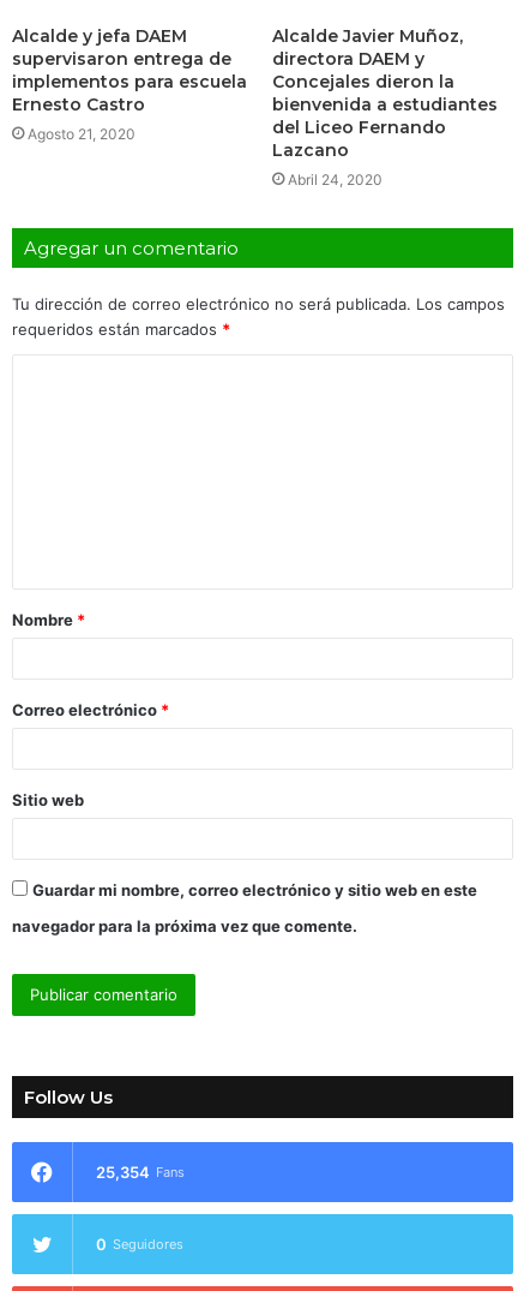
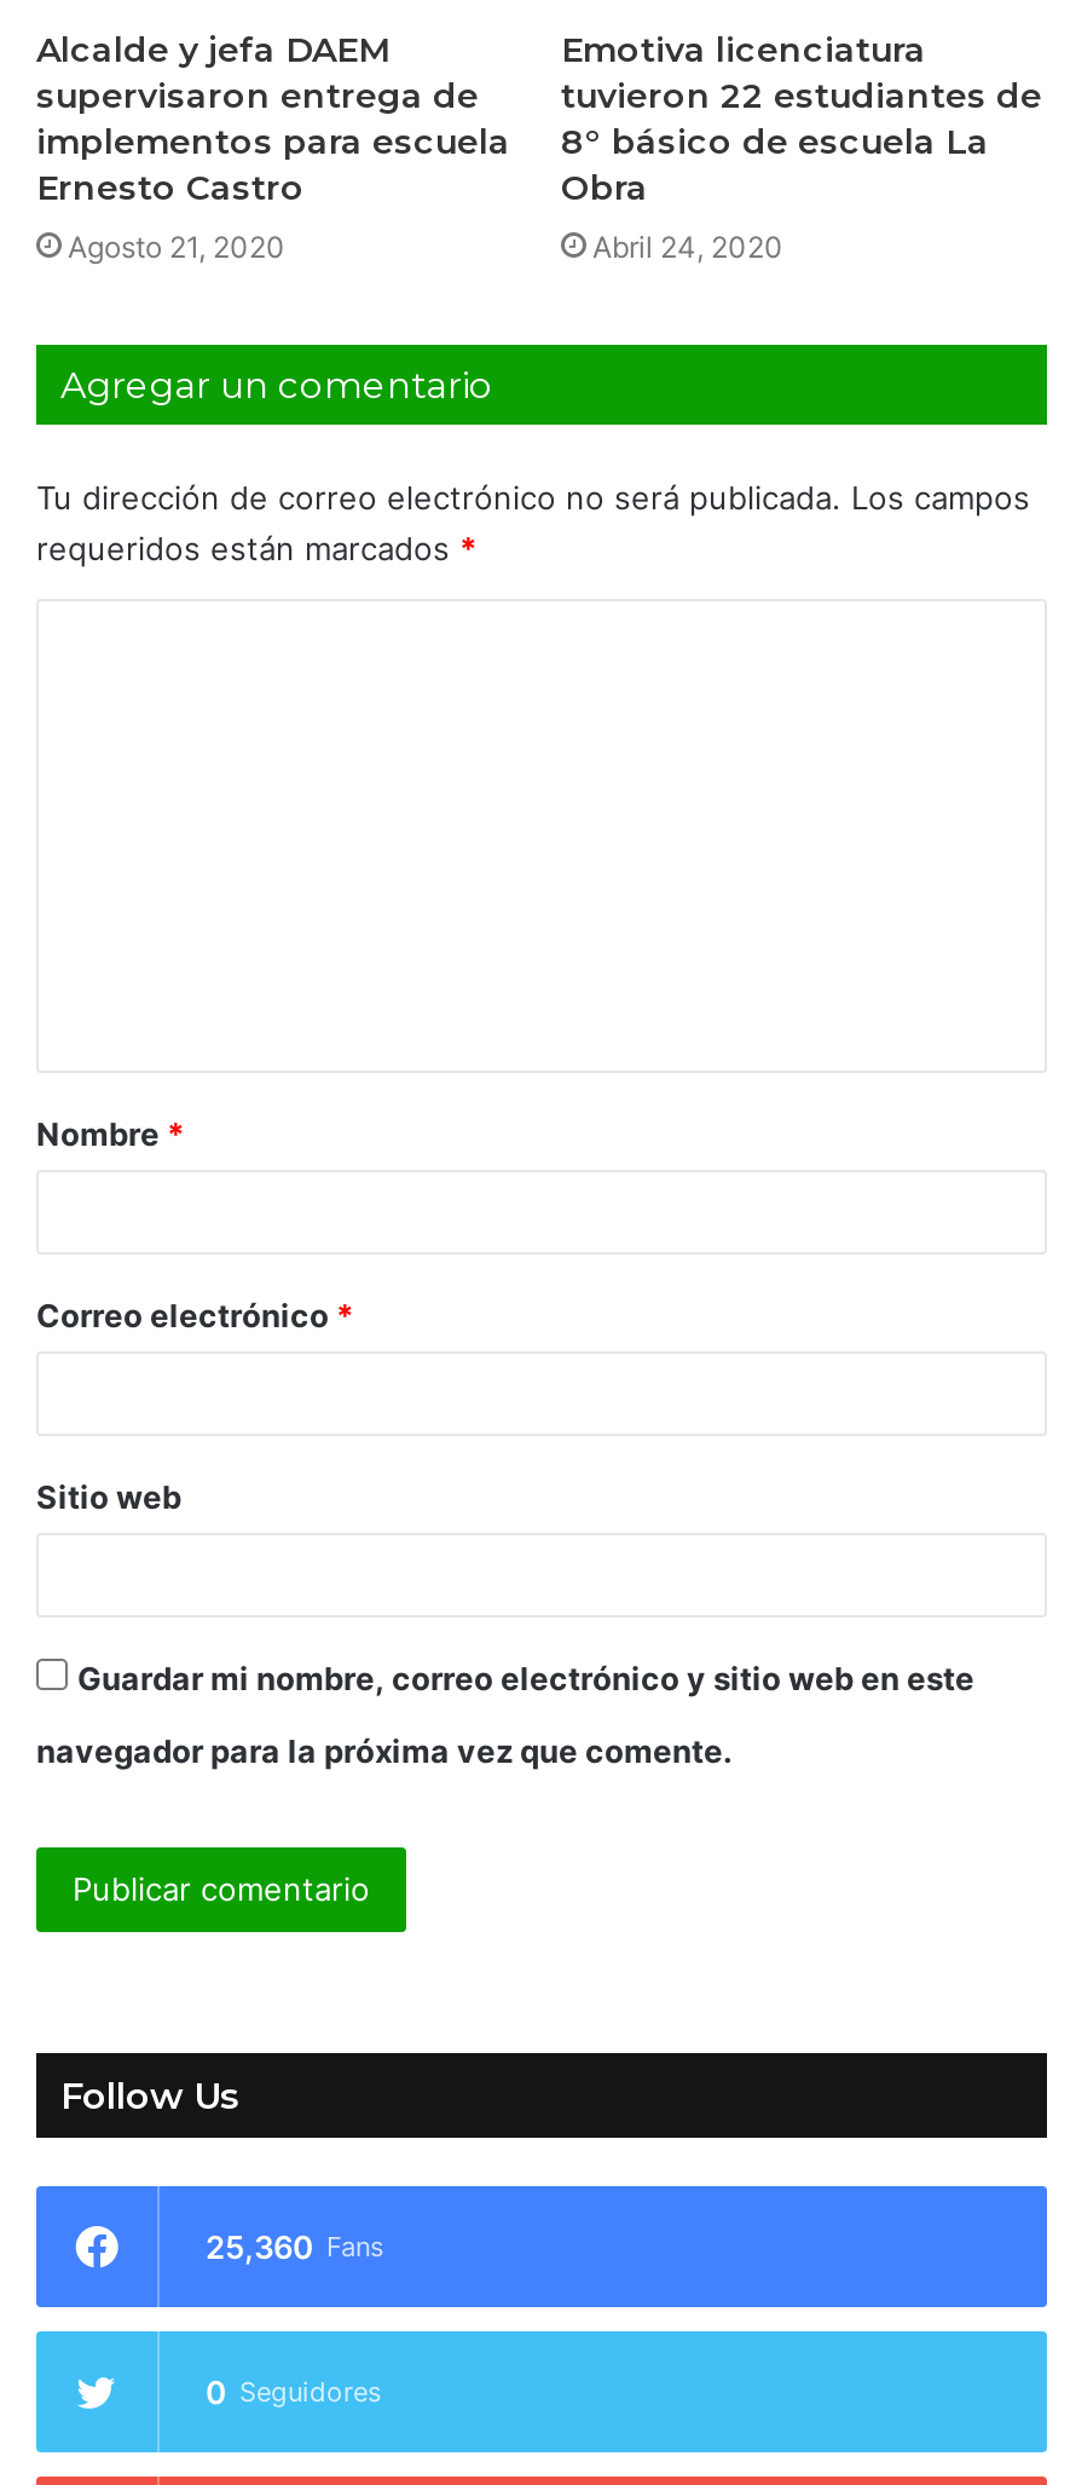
- Alcalde Javier Muñoz,
- directora DAEM y
- Concejales dieron la
- bienvenida a estudiantes
- del Liceo Fernando
- Lazcano
+ Emotiva licenciatura
+ tuvieron 22 estudiantes de
+ 8° básico de escuela La
+ Obra

- 25,354 Fans
+ 25,360 Fans
